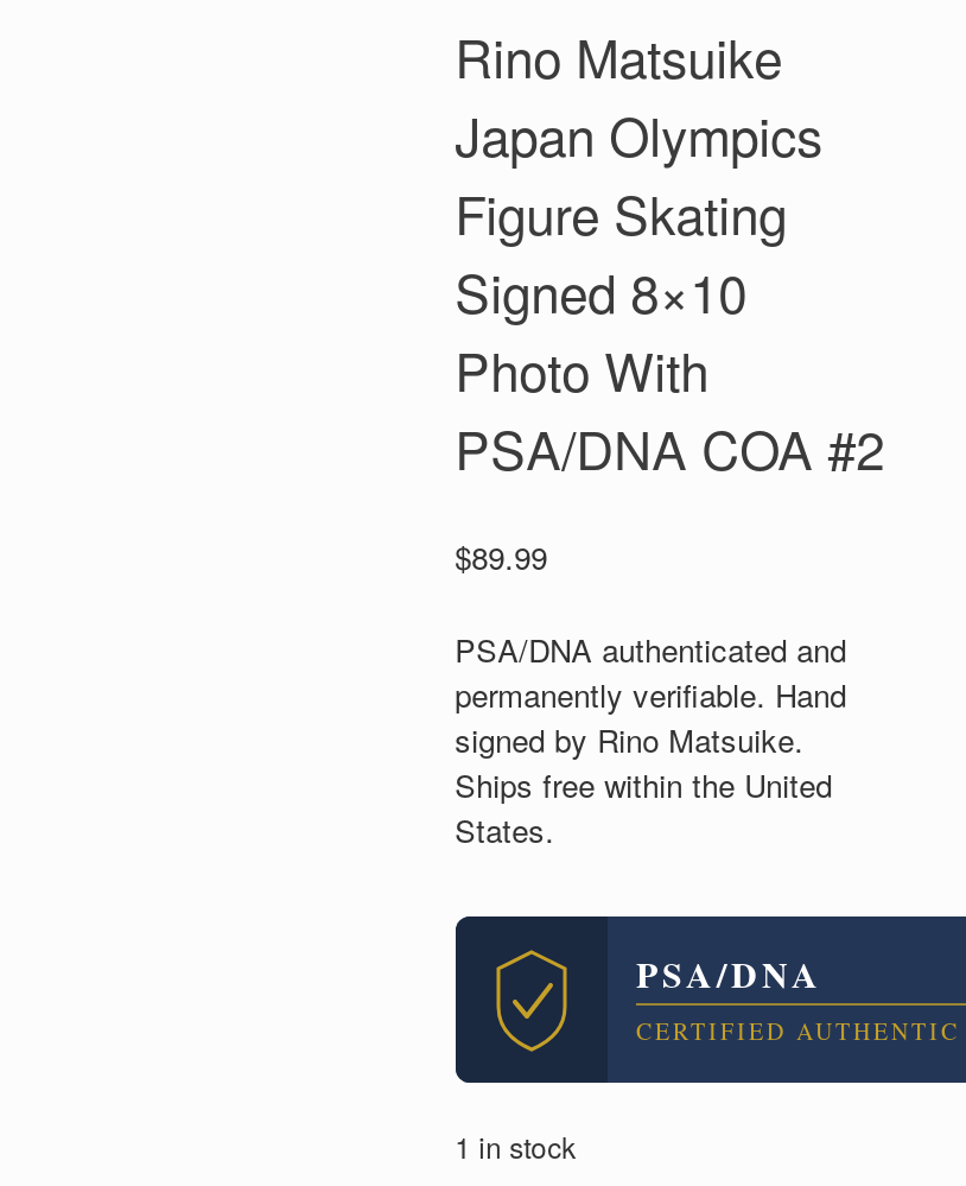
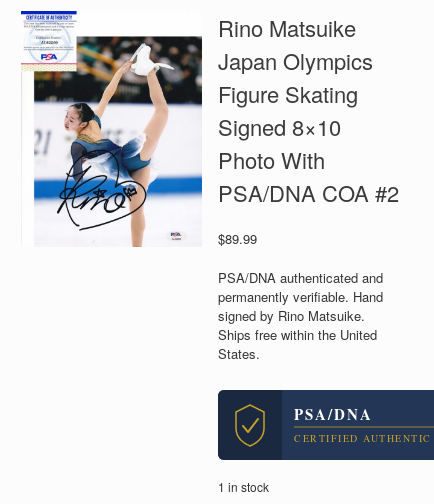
+ [image]
